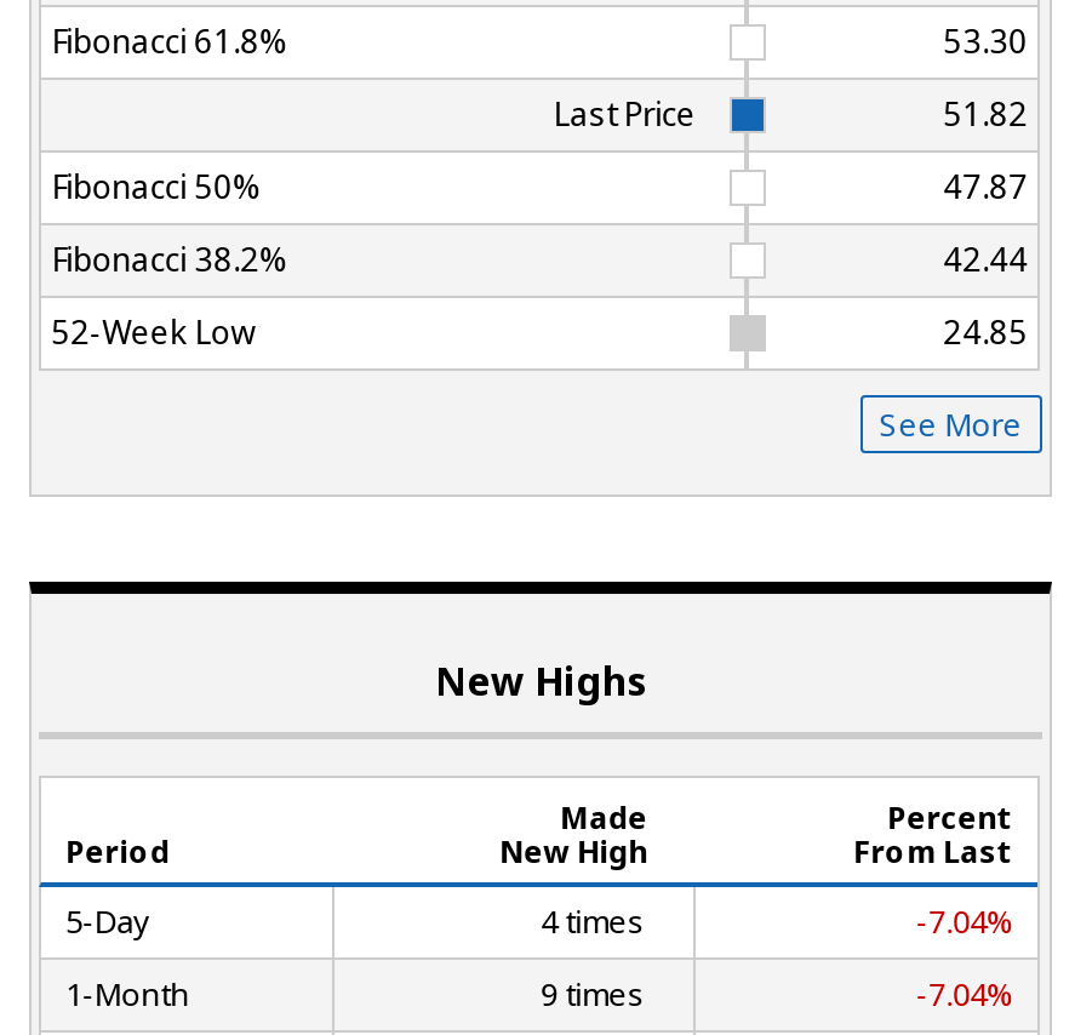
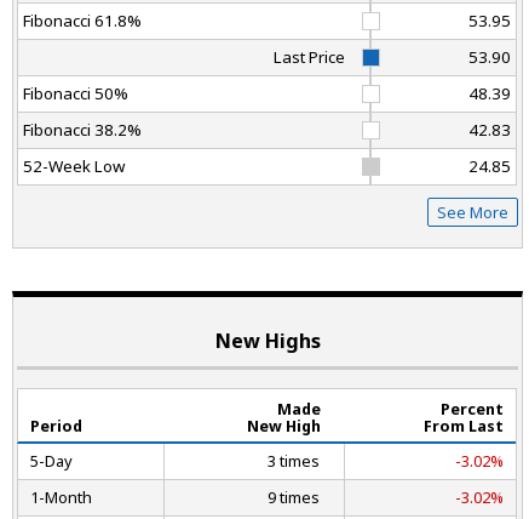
- 53.30
+ 53.95

- 51.82
+ 53.90

- 47.87
+ 48.39

- 42.44
+ 42.83

- 4 times
+ 3 times

- -7.04%
+ -3.02%

- -7.04%
+ -3.02%
